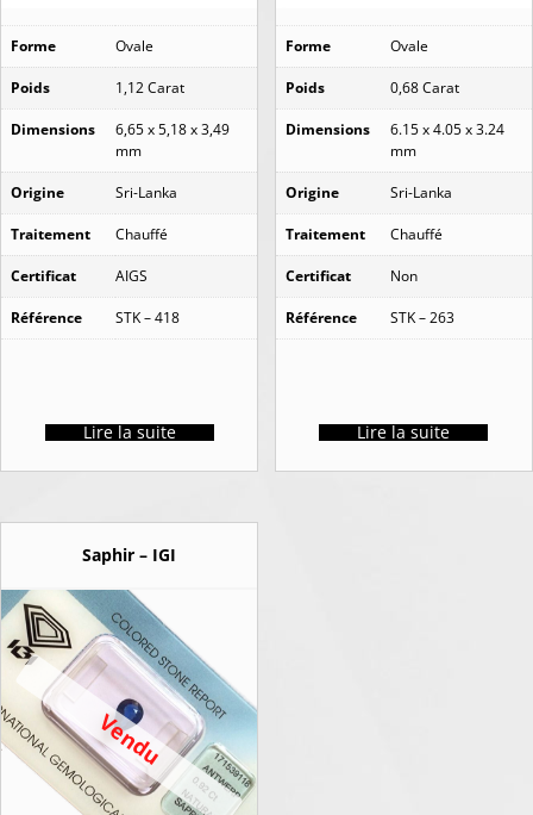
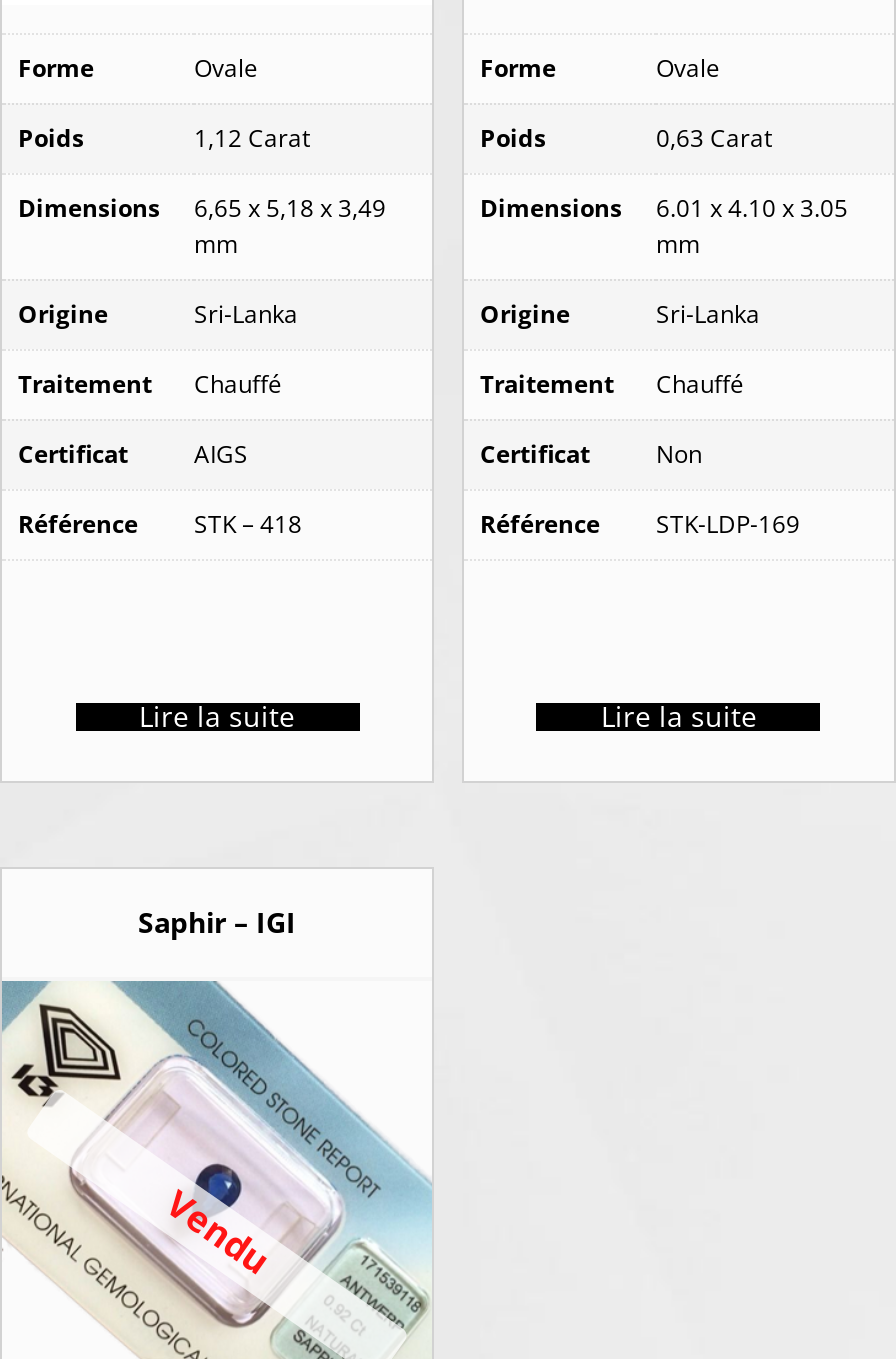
- 0,68 Carat
+ 0,63 Carat

- Dimensions 6.15 x 4.05 x 3.24
+ Dimensions 6.01 x 4.10 x 3.05

- Référence STK – 263
+ Référence STK-LDP-169
